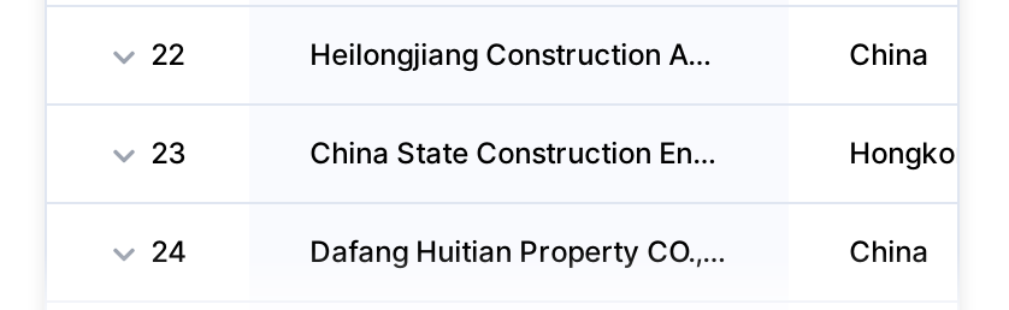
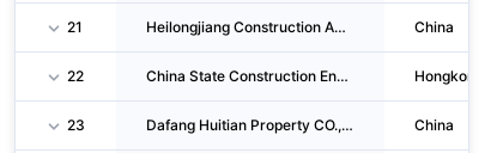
- 22
+ 21

- 23
+ 22

- 24
+ 23
